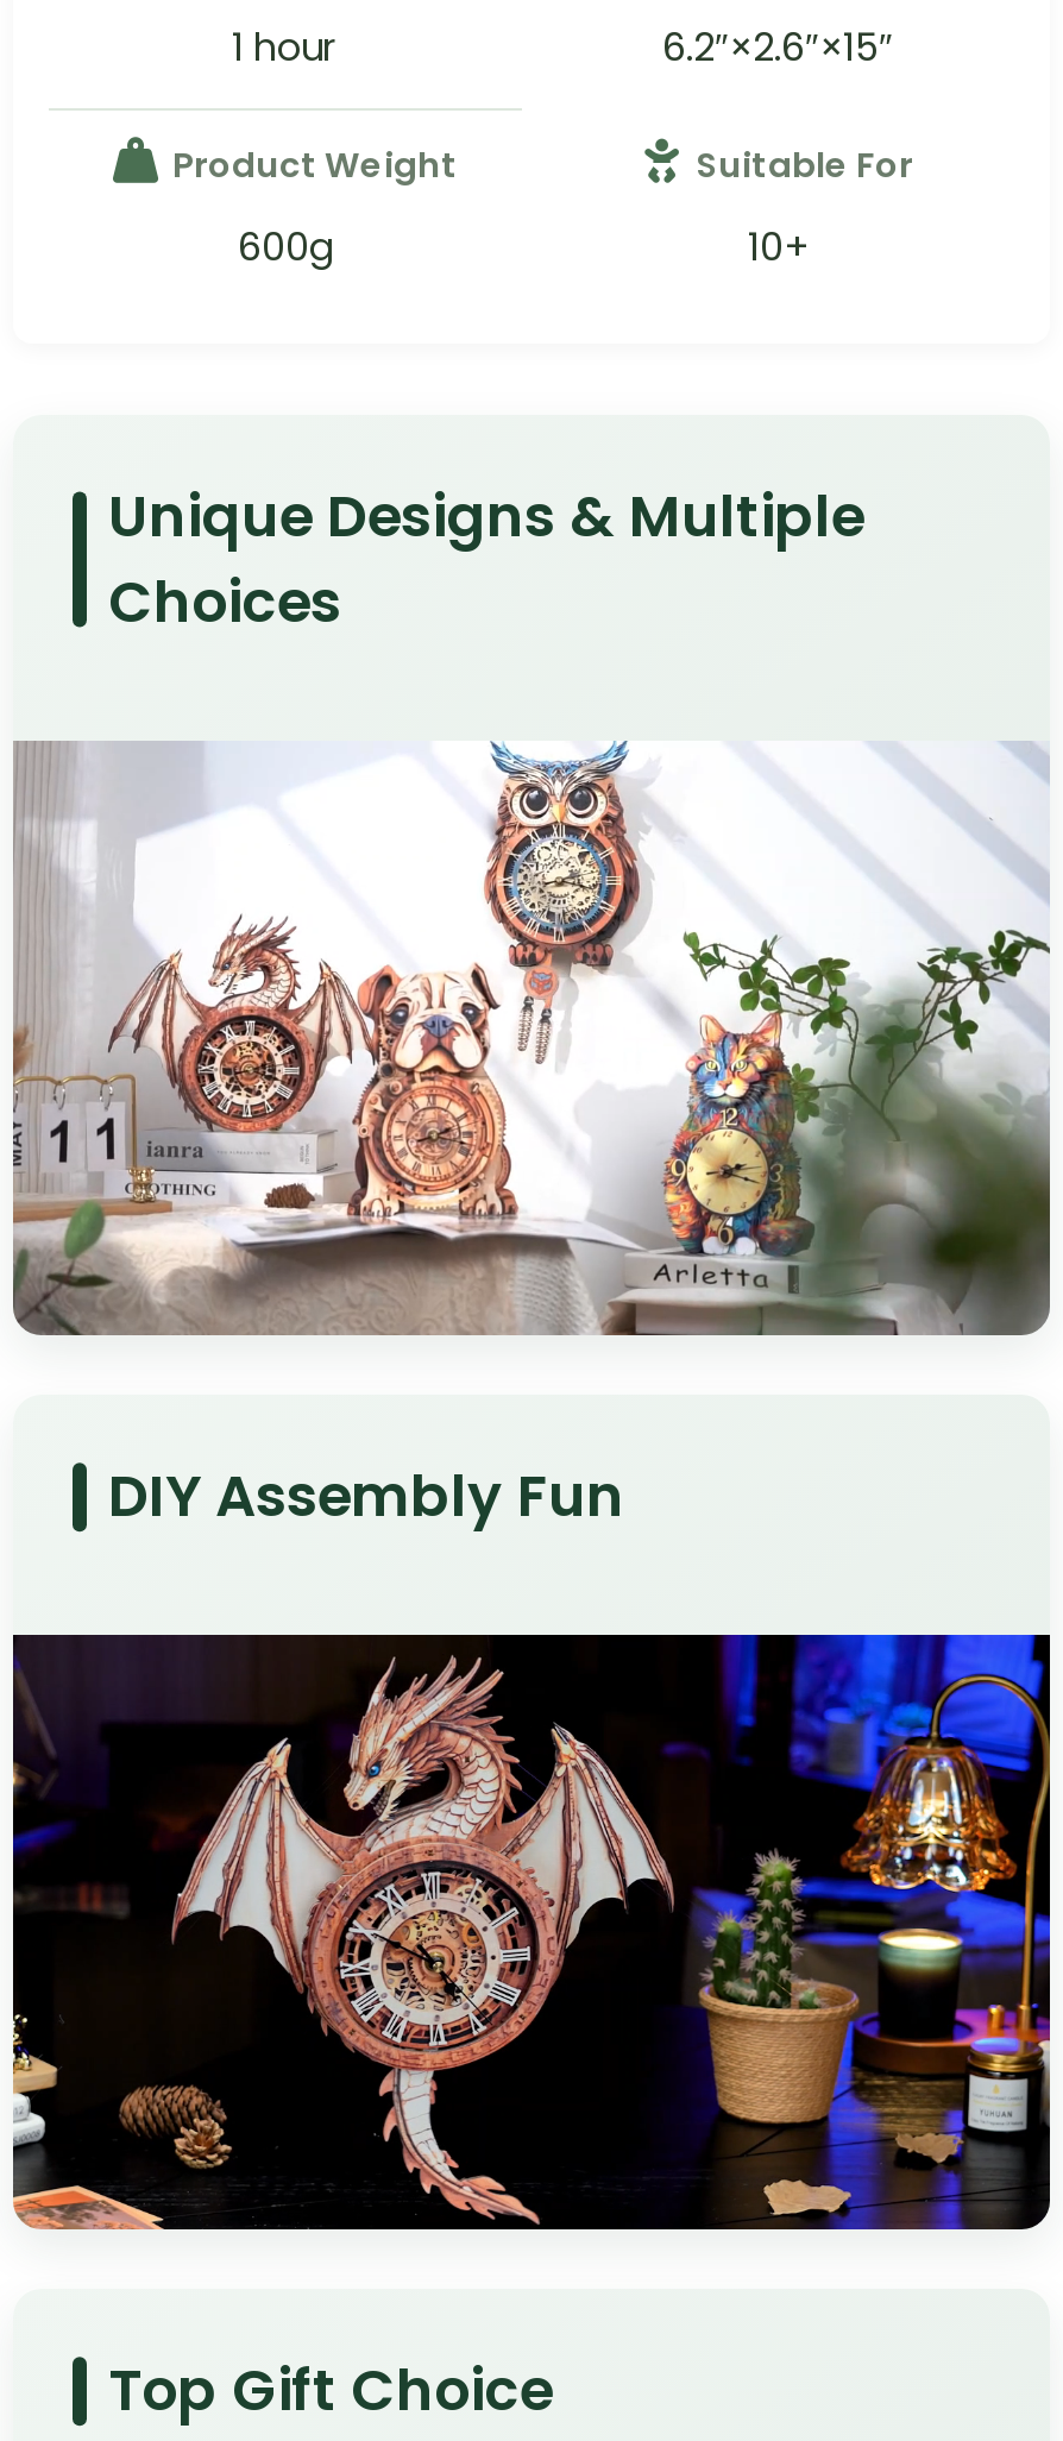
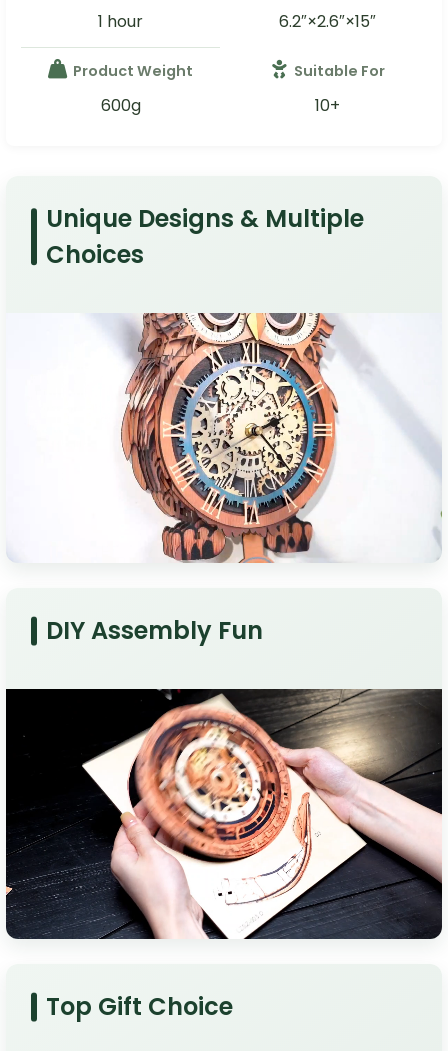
- [image]
+ [image]

- [image]
+ [image]
